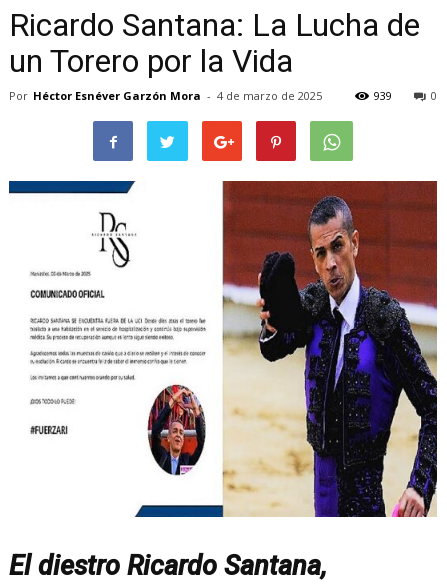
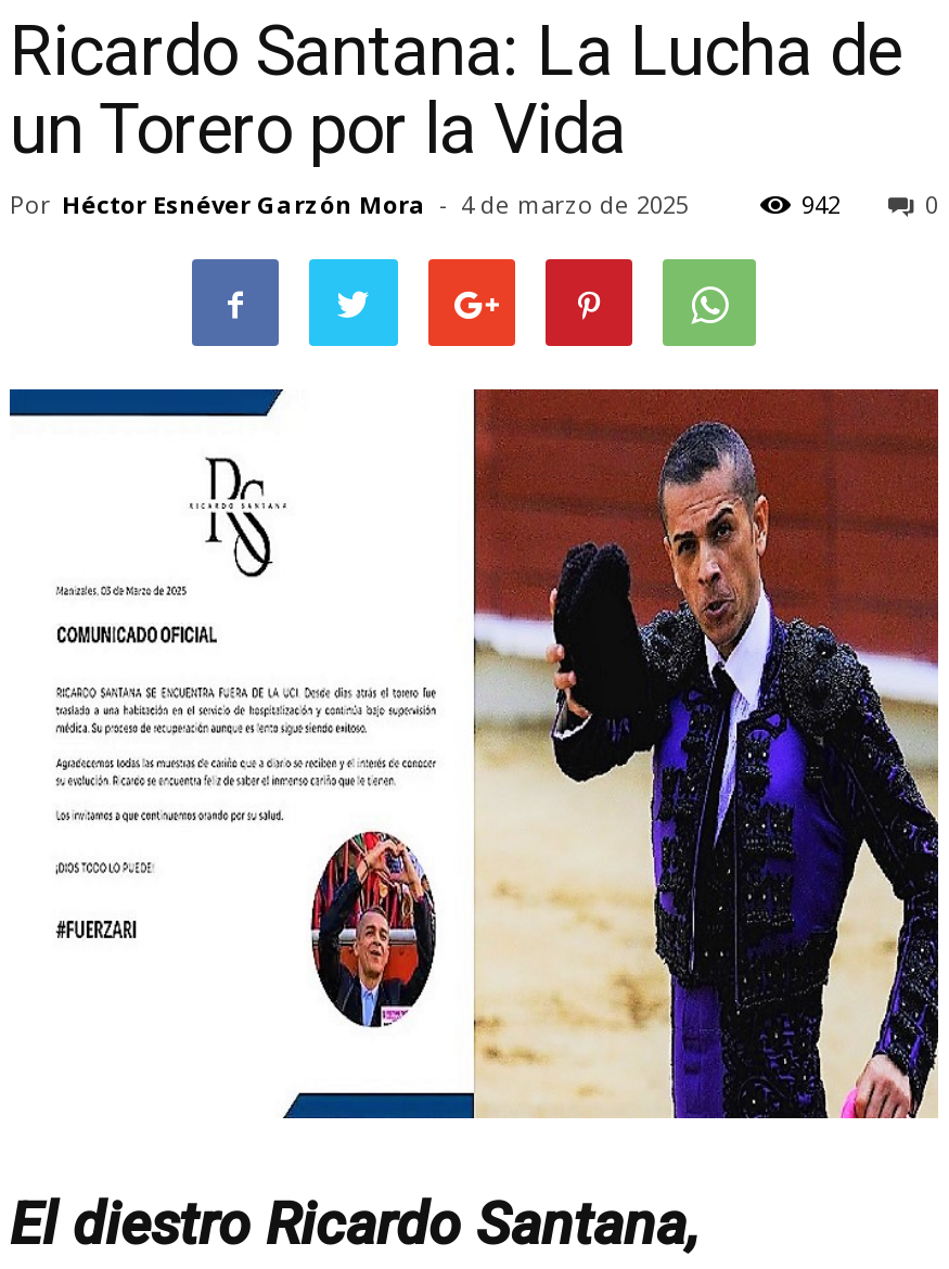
- 939
+ 942
